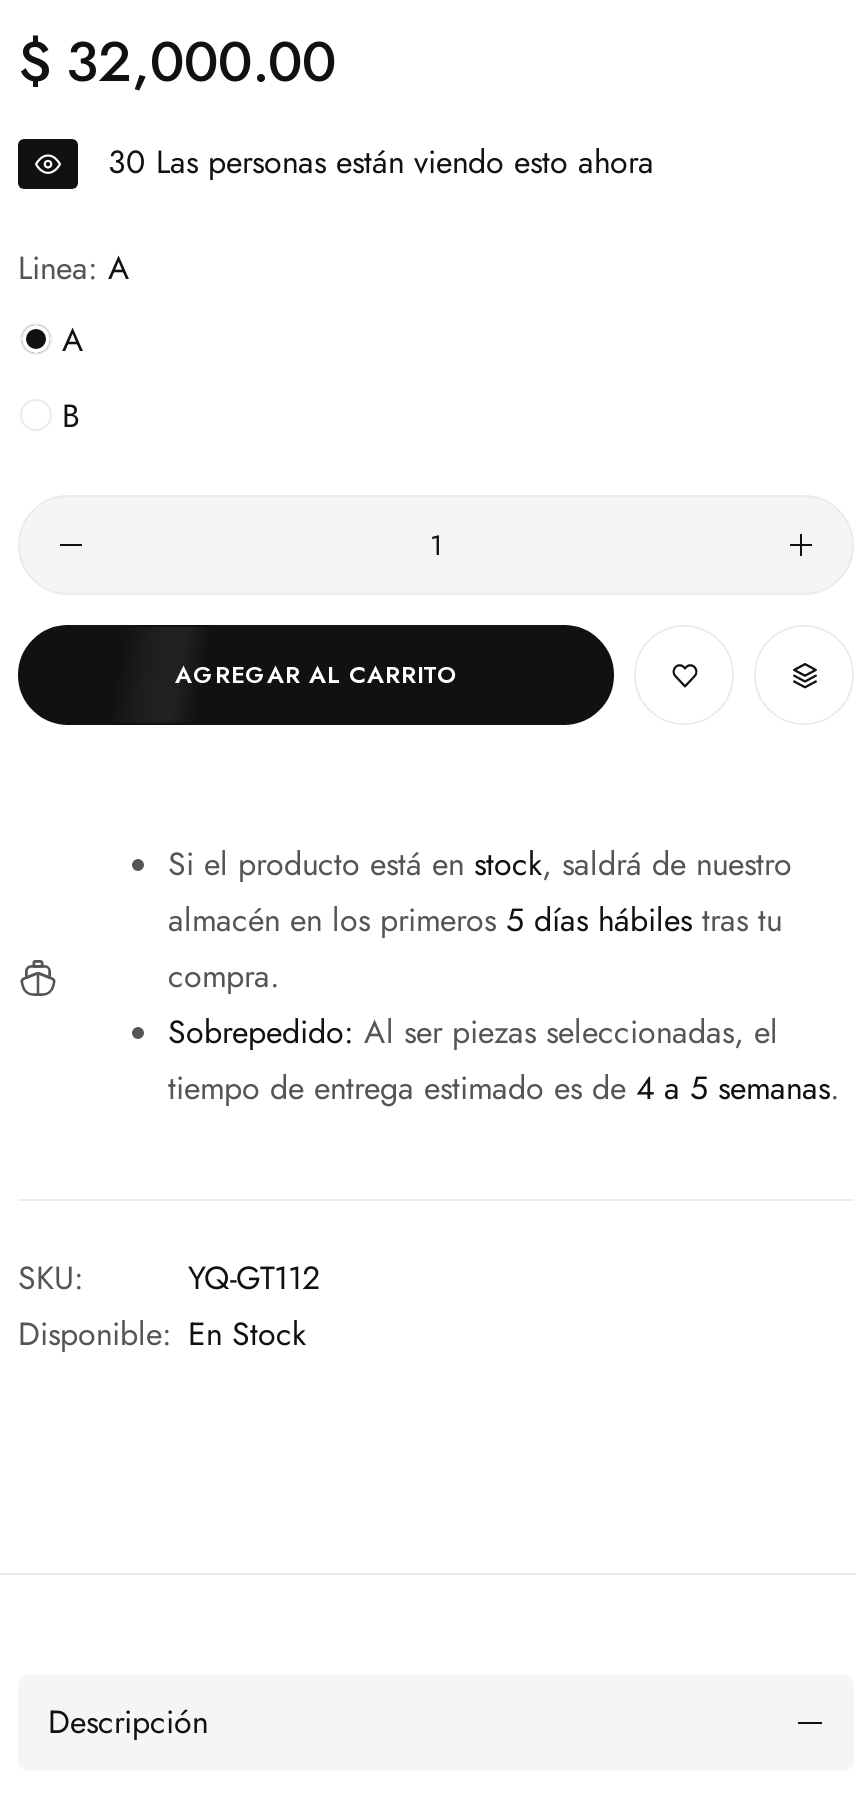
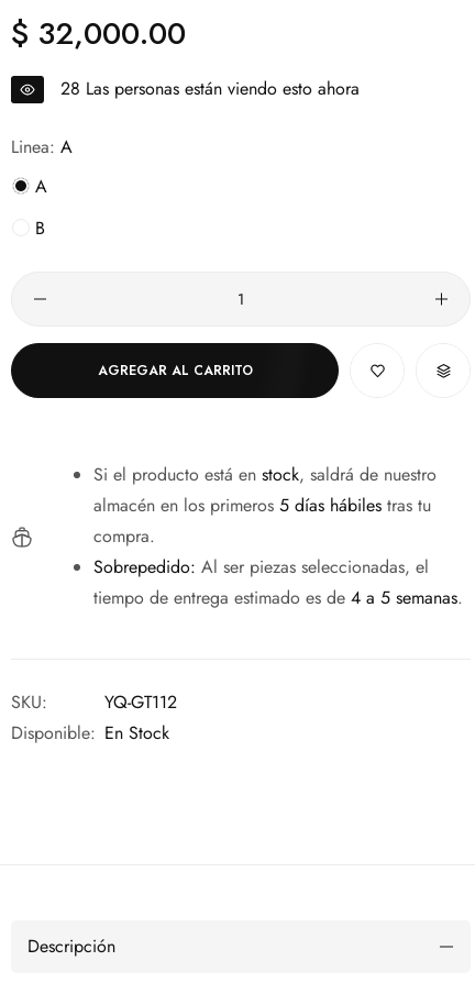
- 30 Las personas están viendo esto ahora
+ 28 Las personas están viendo esto ahora
